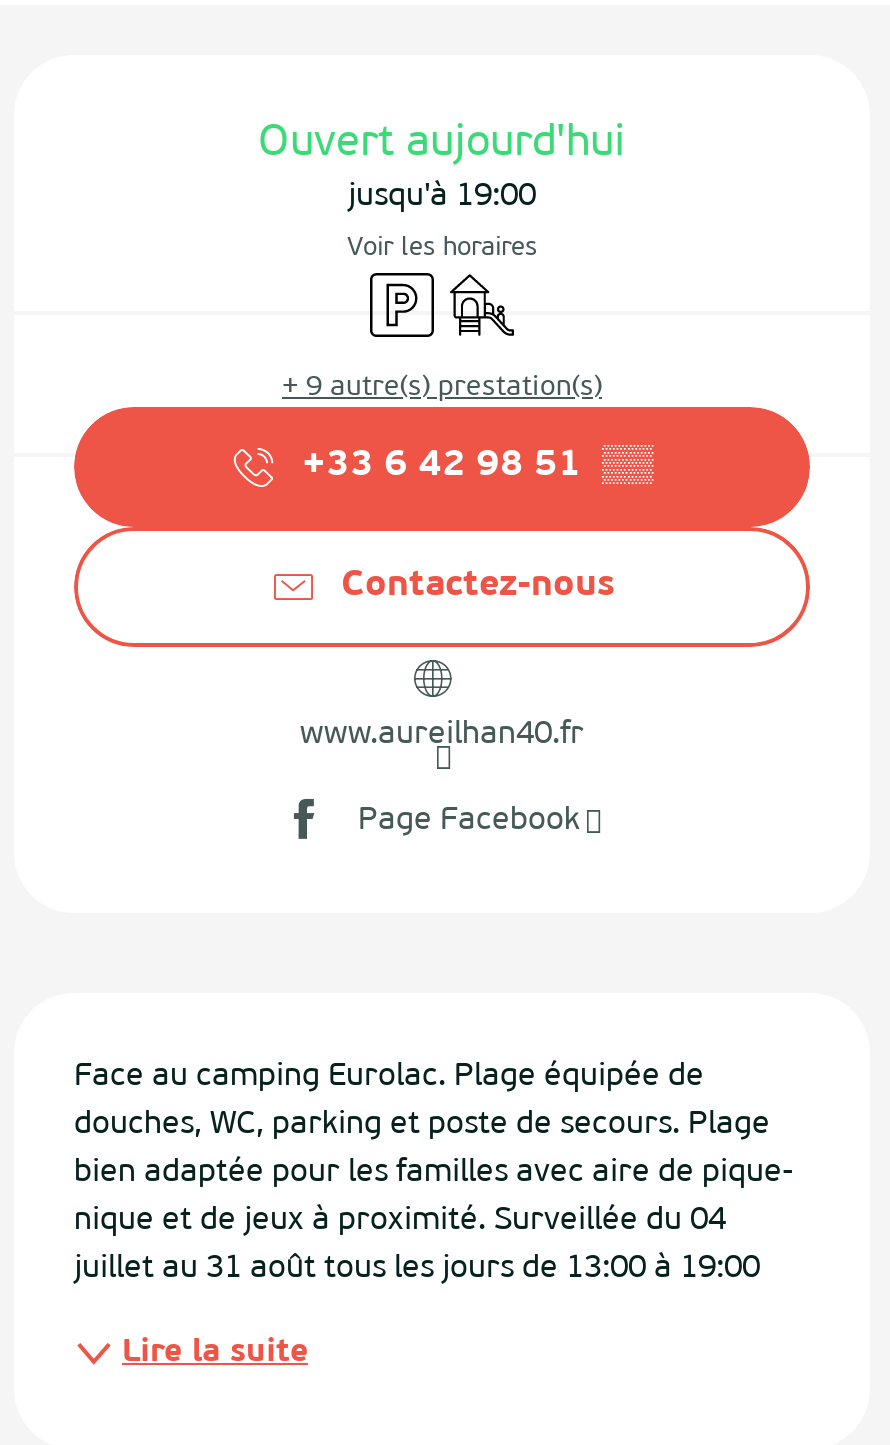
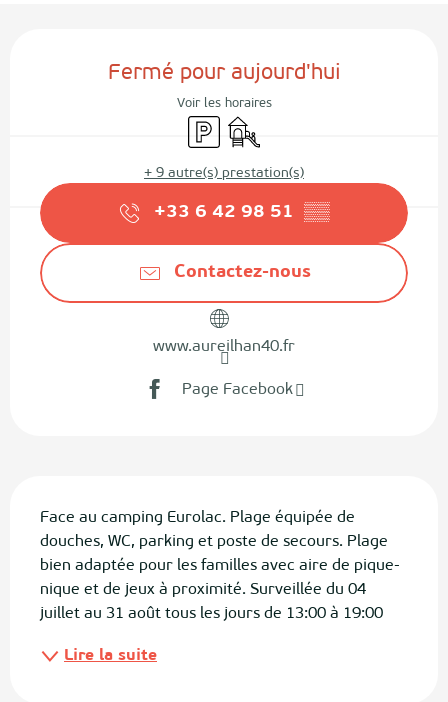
- Ouvert aujourd'hui
- jusqu'à 19:00
+ Fermé pour aujourd'hui
